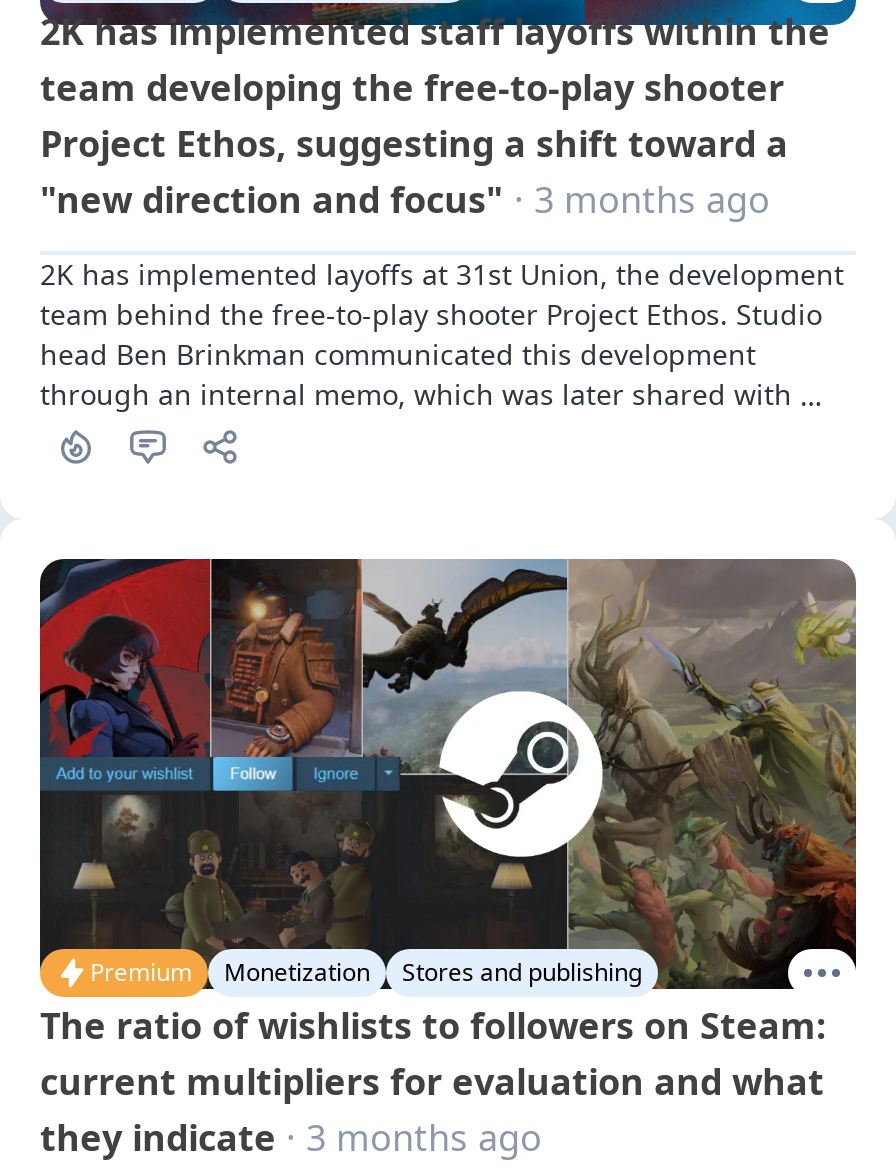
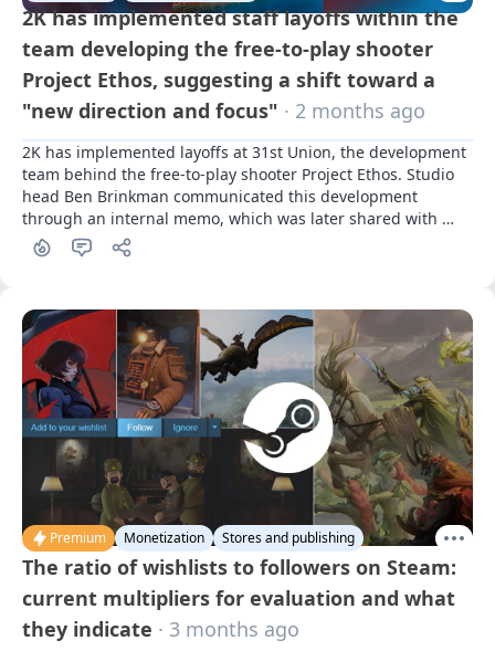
- "new direction and focus" · 3 months ago
+ "new direction and focus" · 2 months ago
